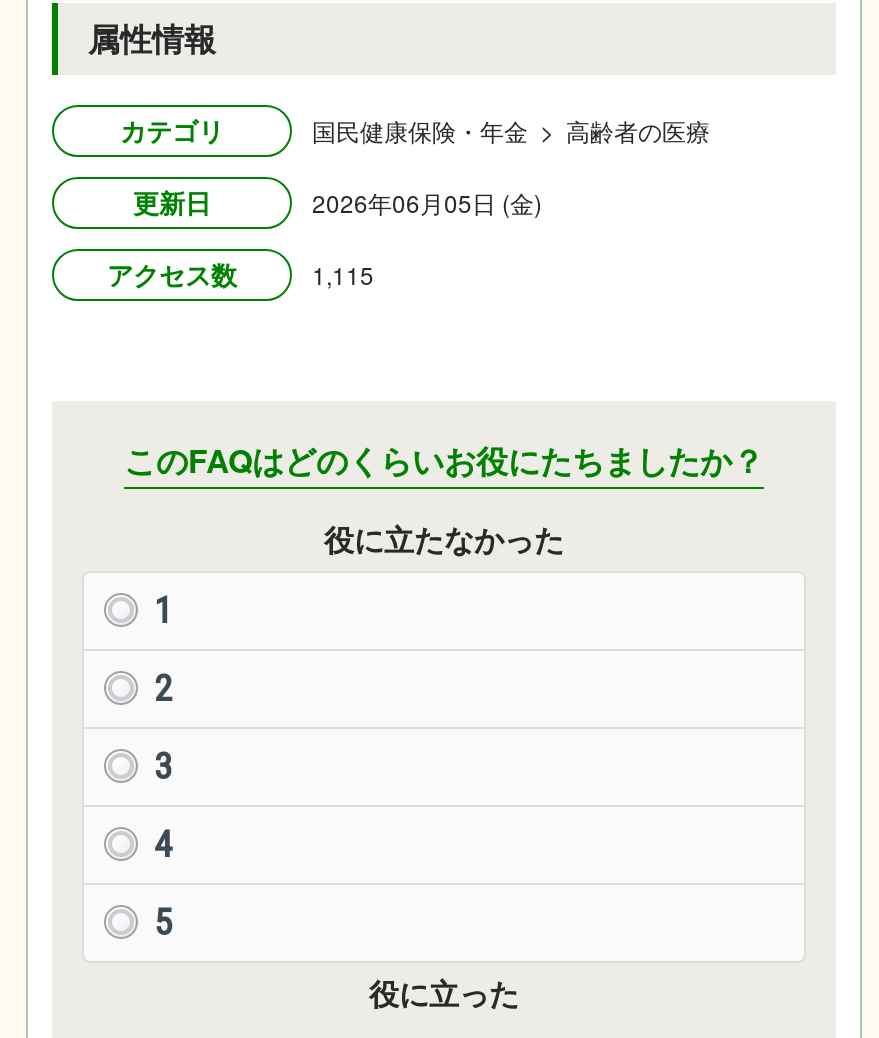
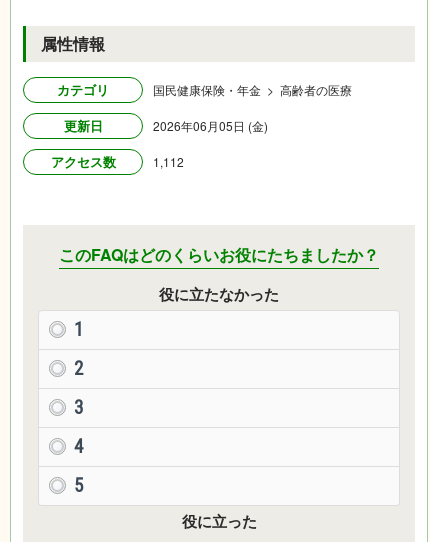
- 1,115
+ 1,112
